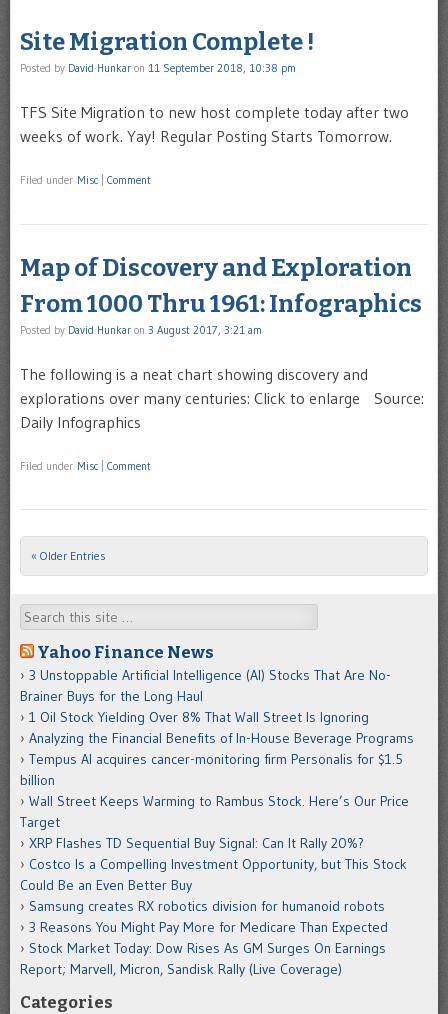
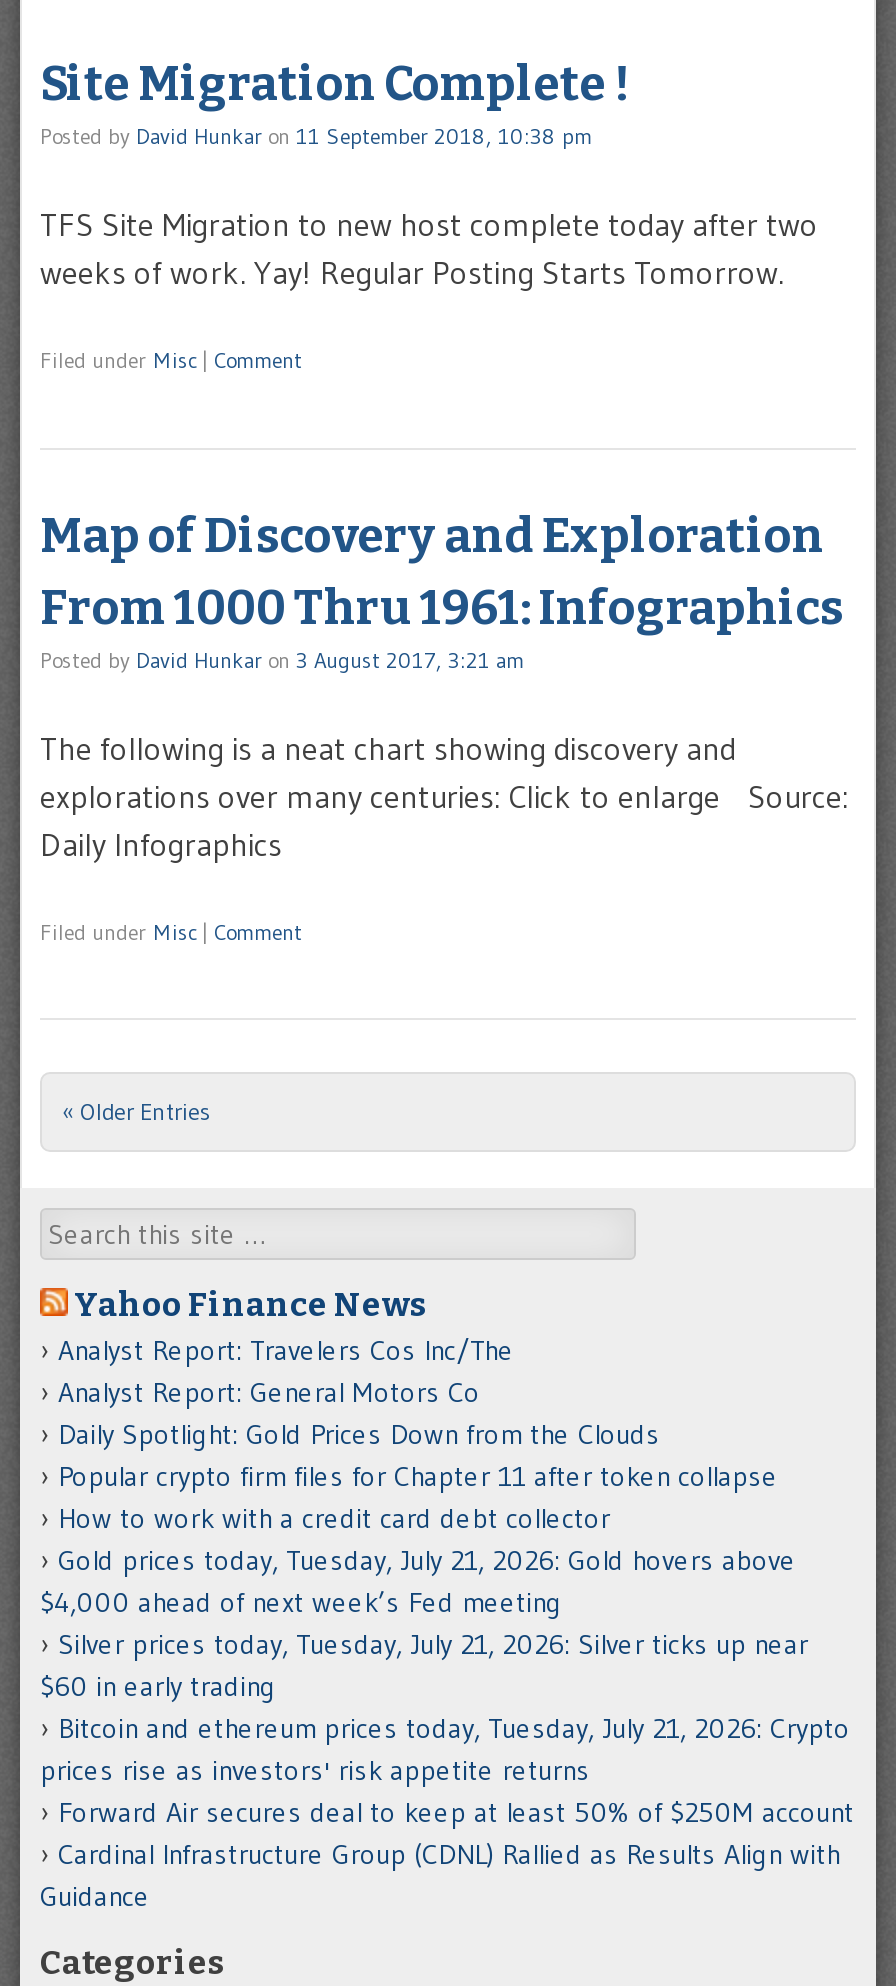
- 3 Unstoppable Artificial Intelligence (AI) Stocks That Are No-
- Brainer Buys for the Long Haul
- 1 Oil Stock Yielding Over 8% That Wall Street Is Ignoring
- Analyzing the Financial Benefits of In-House Beverage Programs
- Tempus AI acquires cancer-monitoring firm Personalis for $1.5
- billion
- Wall Street Keeps Warming to Rambus Stock. Here’s Our Price
- Target
- XRP Flashes TD Sequential Buy Signal: Can It Rally 20%?
- Costco Is a Compelling Investment Opportunity, but This Stock
- Could Be an Even Better Buy
- Samsung creates RX robotics division for humanoid robots
- 3 Reasons You Might Pay More for Medicare Than Expected
- Stock Market Today: Dow Rises As GM Surges On Earnings
- Report; Marvell, Micron, Sandisk Rally (Live Coverage)
+ Analyst Report: Travelers Cos Inc/The
+ Analyst Report: General Motors Co
+ Daily Spotlight: Gold Prices Down from the Clouds
+ Popular crypto firm files for Chapter 11 after token collapse
+ How to work with a credit card debt collector
+ Gold prices today, Tuesday, July 21, 2026: Gold hovers above
+ $4,000 ahead of next week’s Fed meeting
+ Silver prices today, Tuesday, July 21, 2026: Silver ticks up near
+ $60 in early trading
+ Bitcoin and ethereum prices today, Tuesday, July 21, 2026: Crypto
+ prices rise as investors' risk appetite returns
+ Forward Air secures deal to keep at least 50% of $250M account
+ Cardinal Infrastructure Group (CDNL) Rallied as Results Align with
+ Guidance
